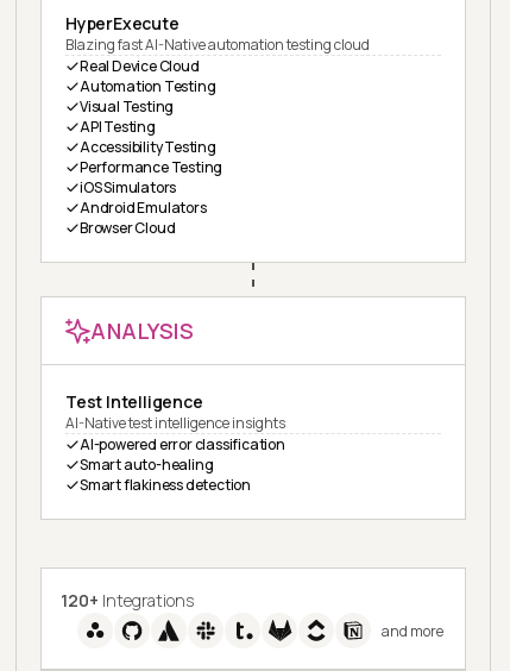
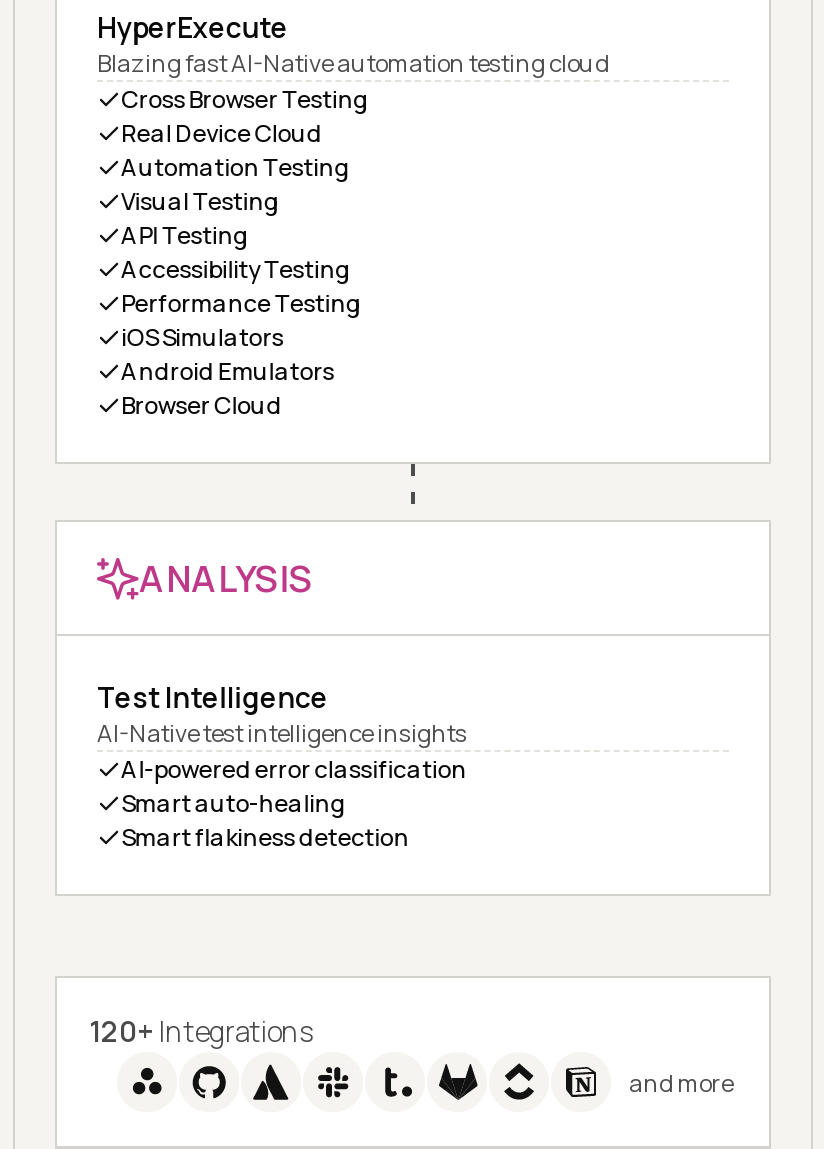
+ Cross Browser Testing
